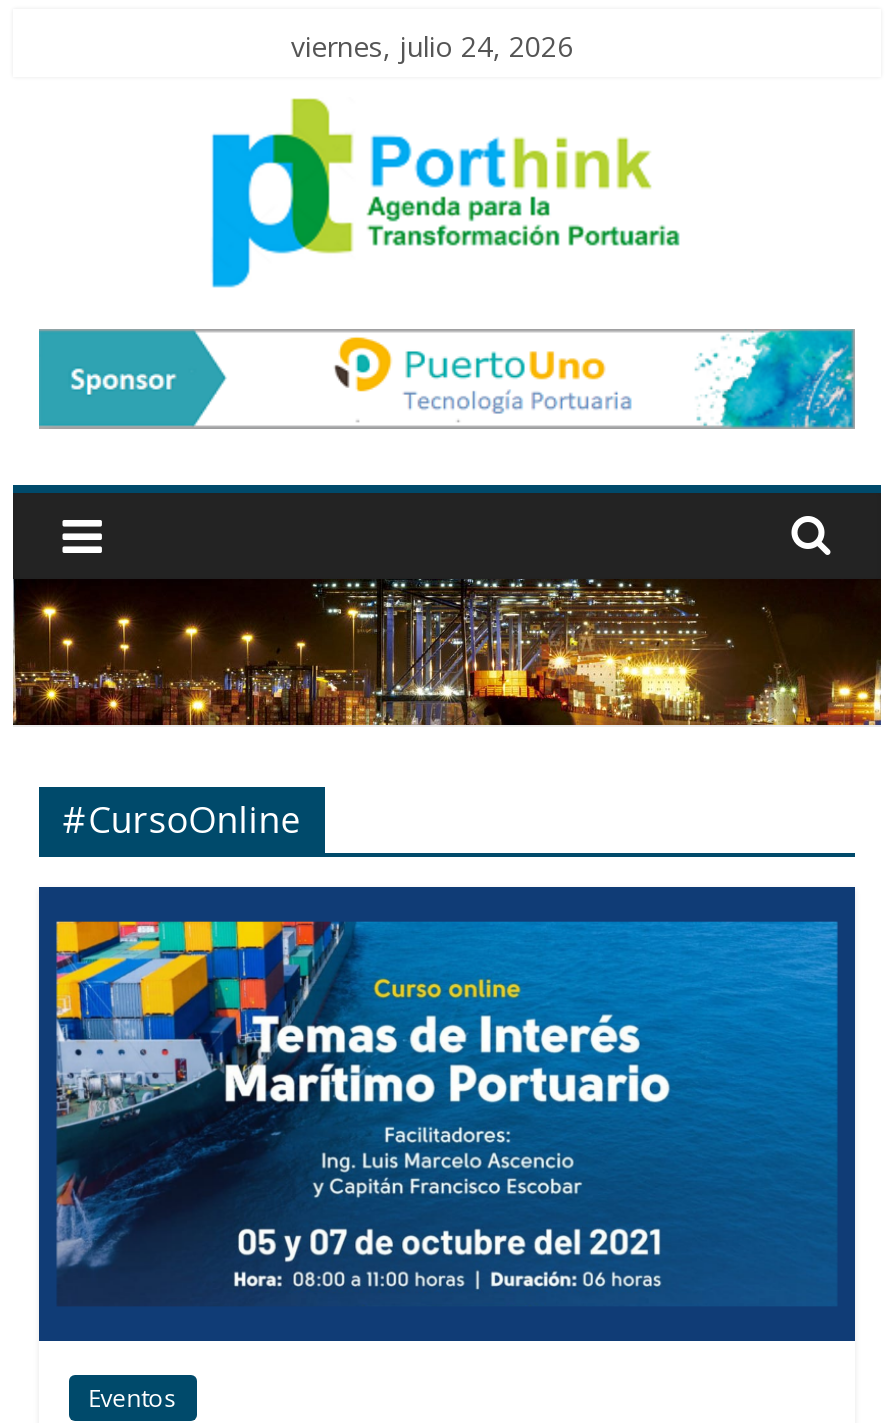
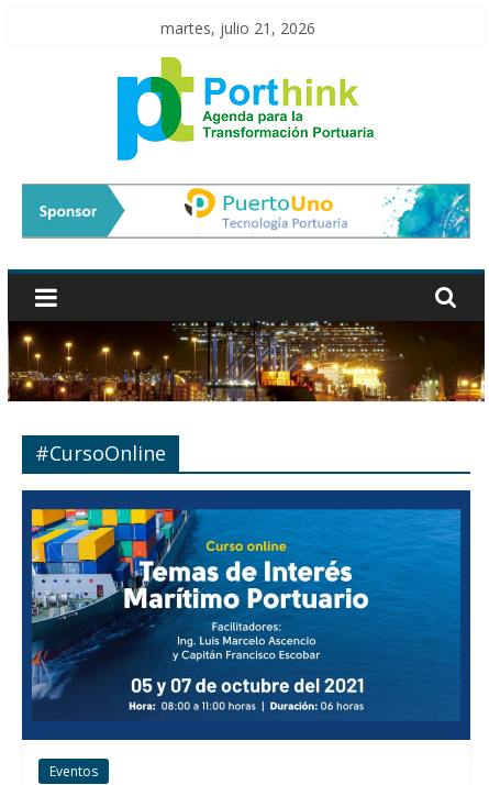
- viernes, julio 24, 2026
+ martes, julio 21, 2026
